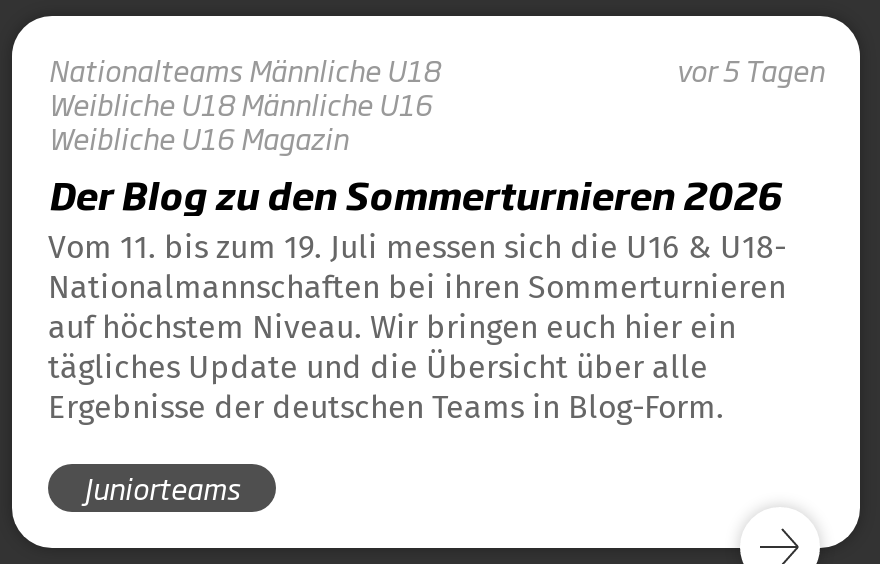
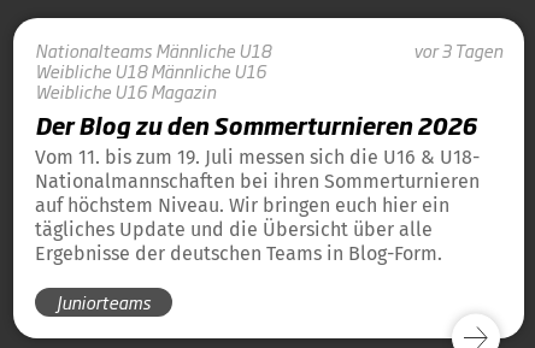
- vor 5 Tagen
+ vor 3 Tagen
